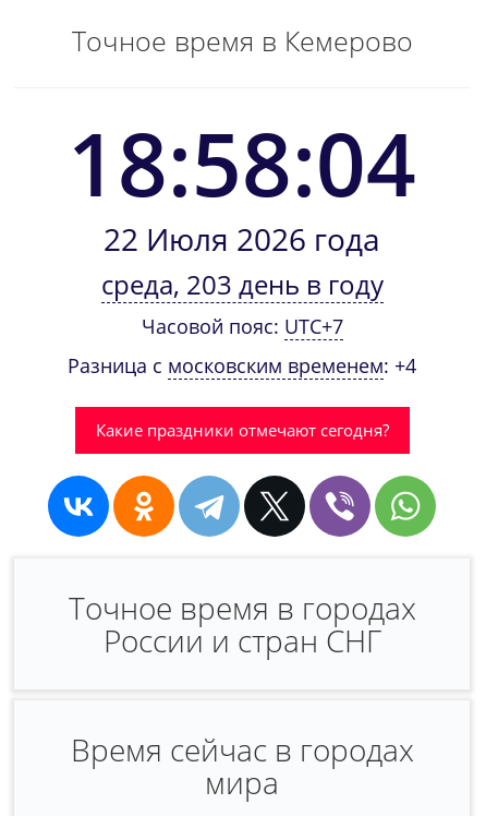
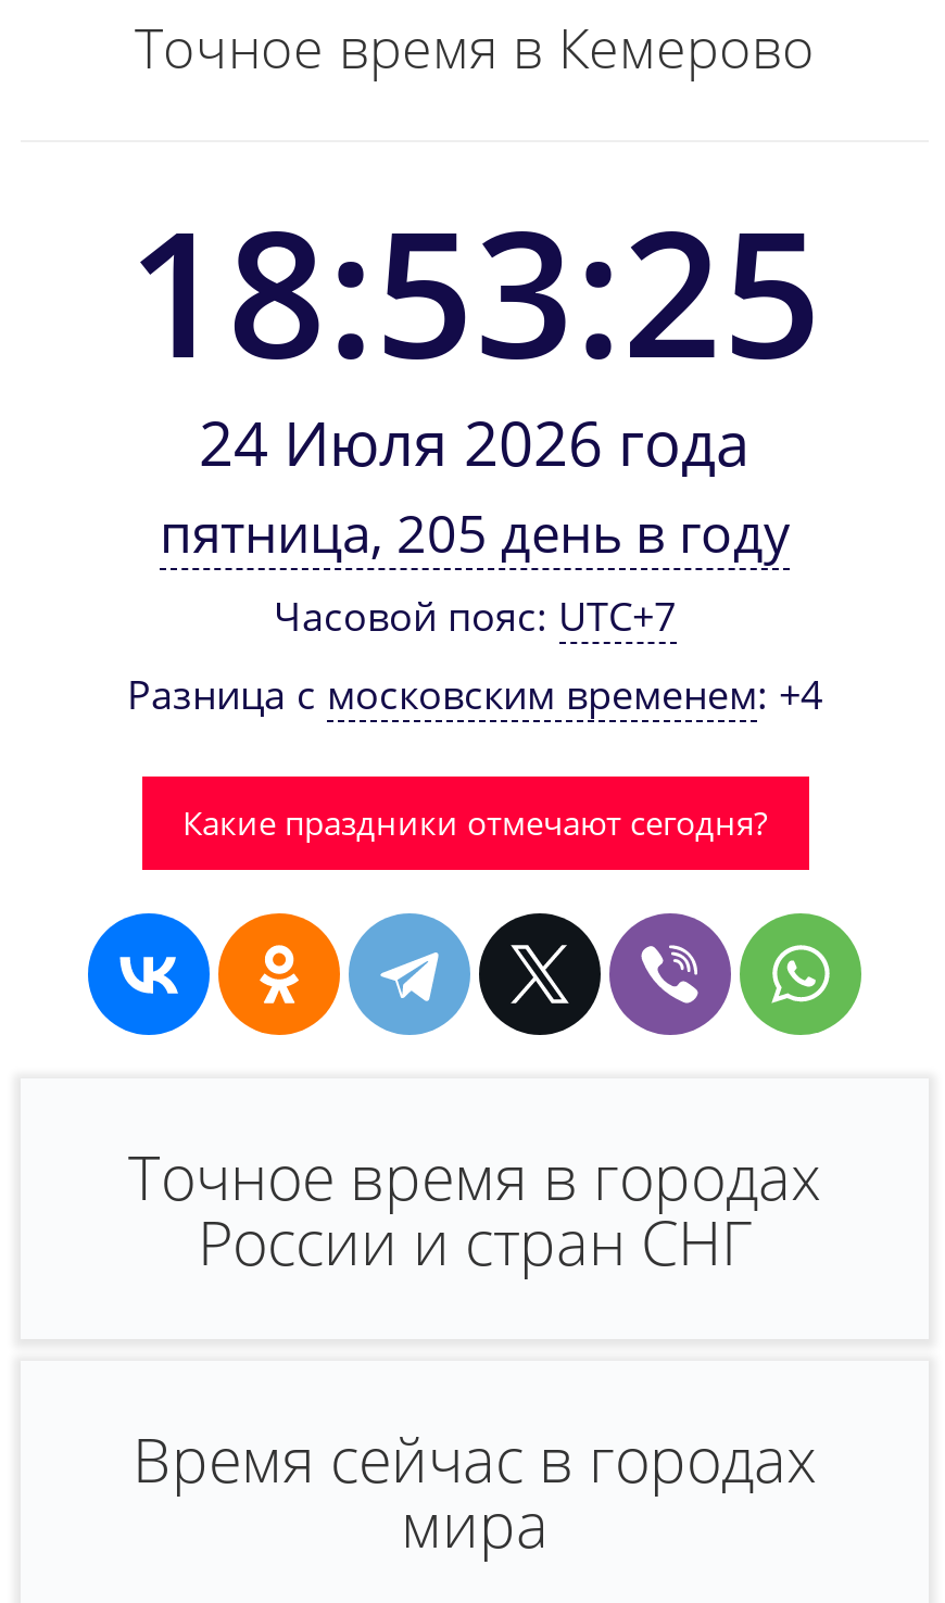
- 18:58:04
+ 18:53:25

- 22 Июля 2026 года
+ 24 Июля 2026 года

- среда, 203 день в году
+ пятница, 205 день в году
